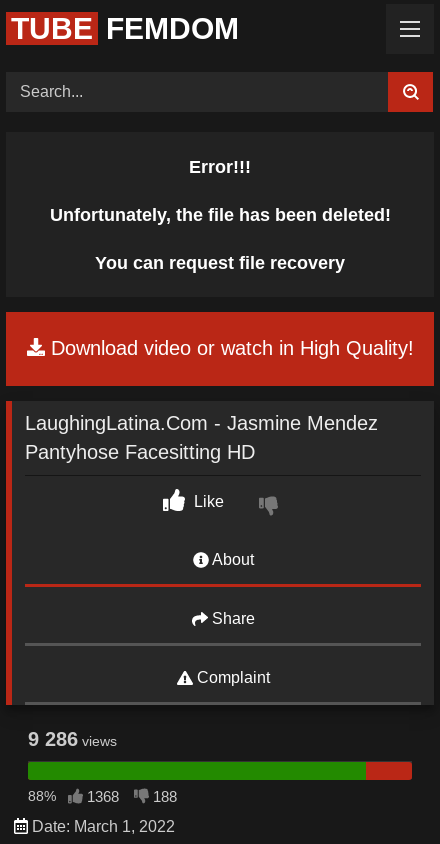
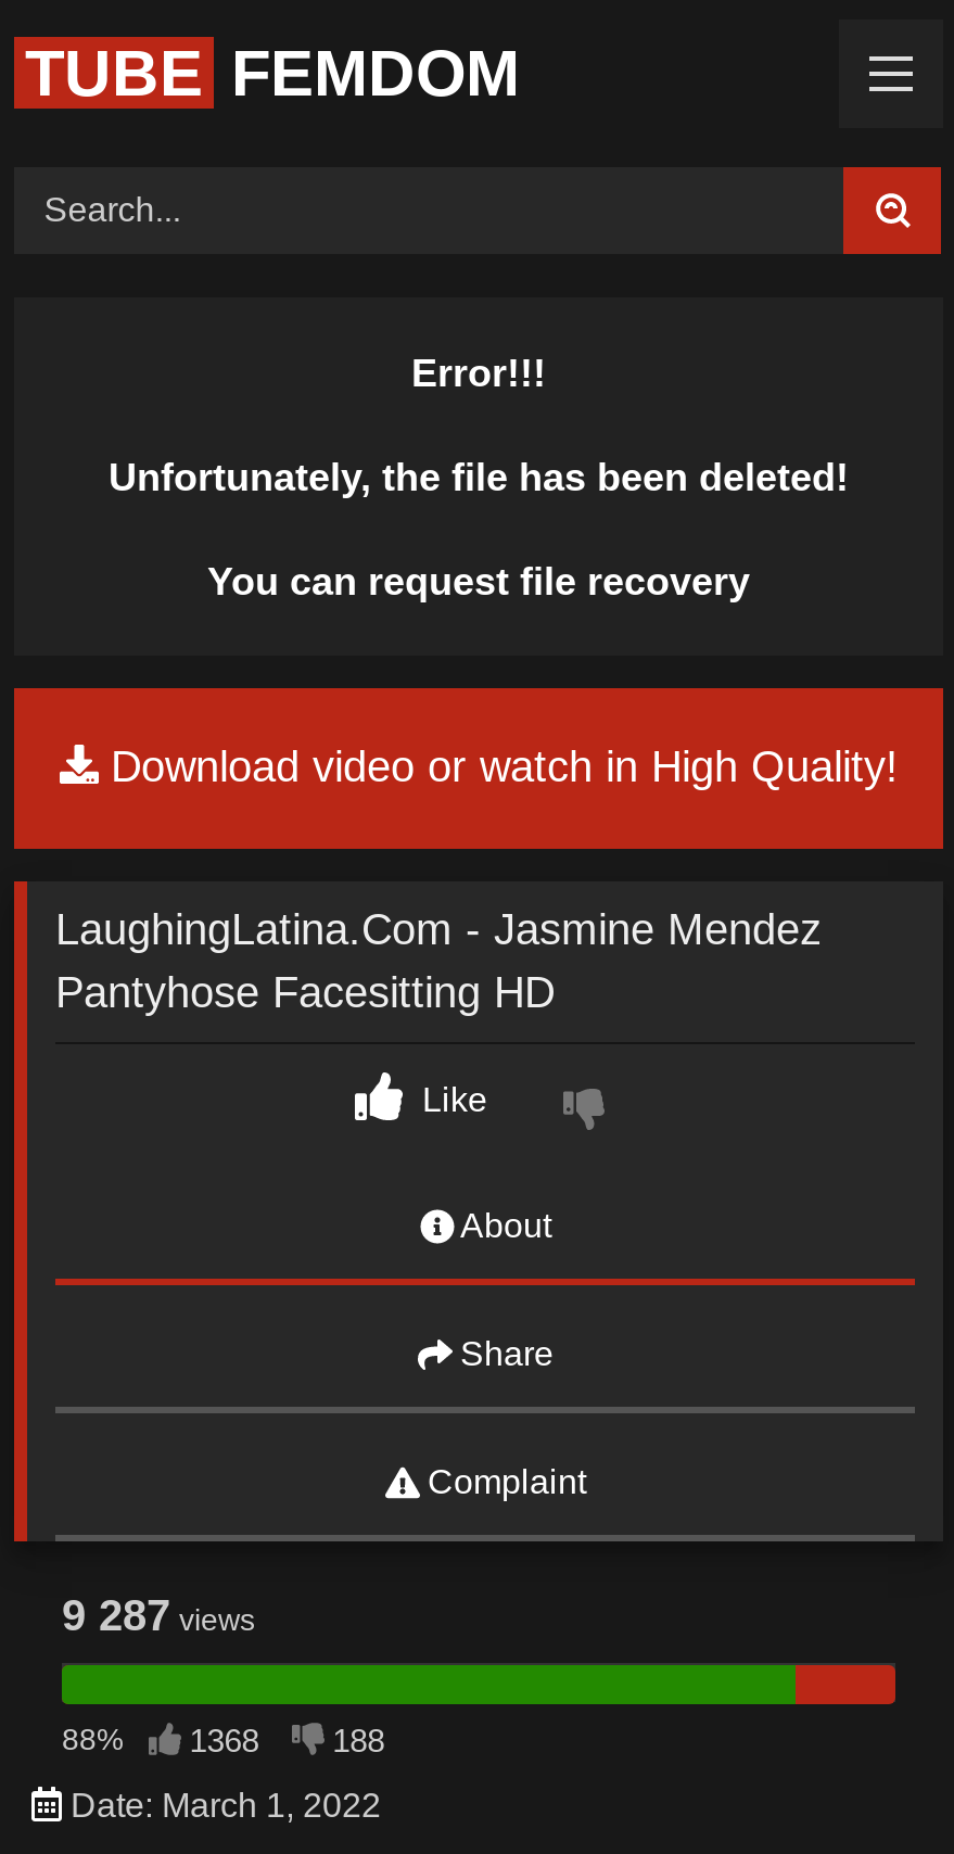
- 9 286 views
+ 9 287 views
